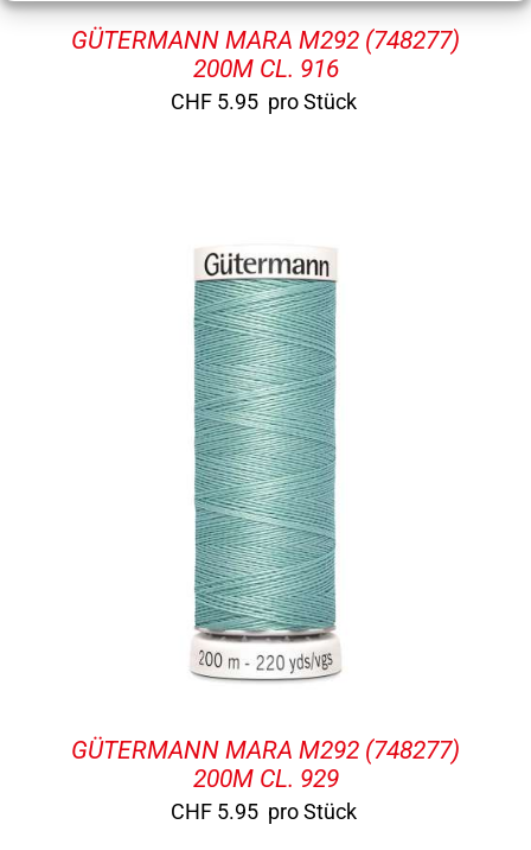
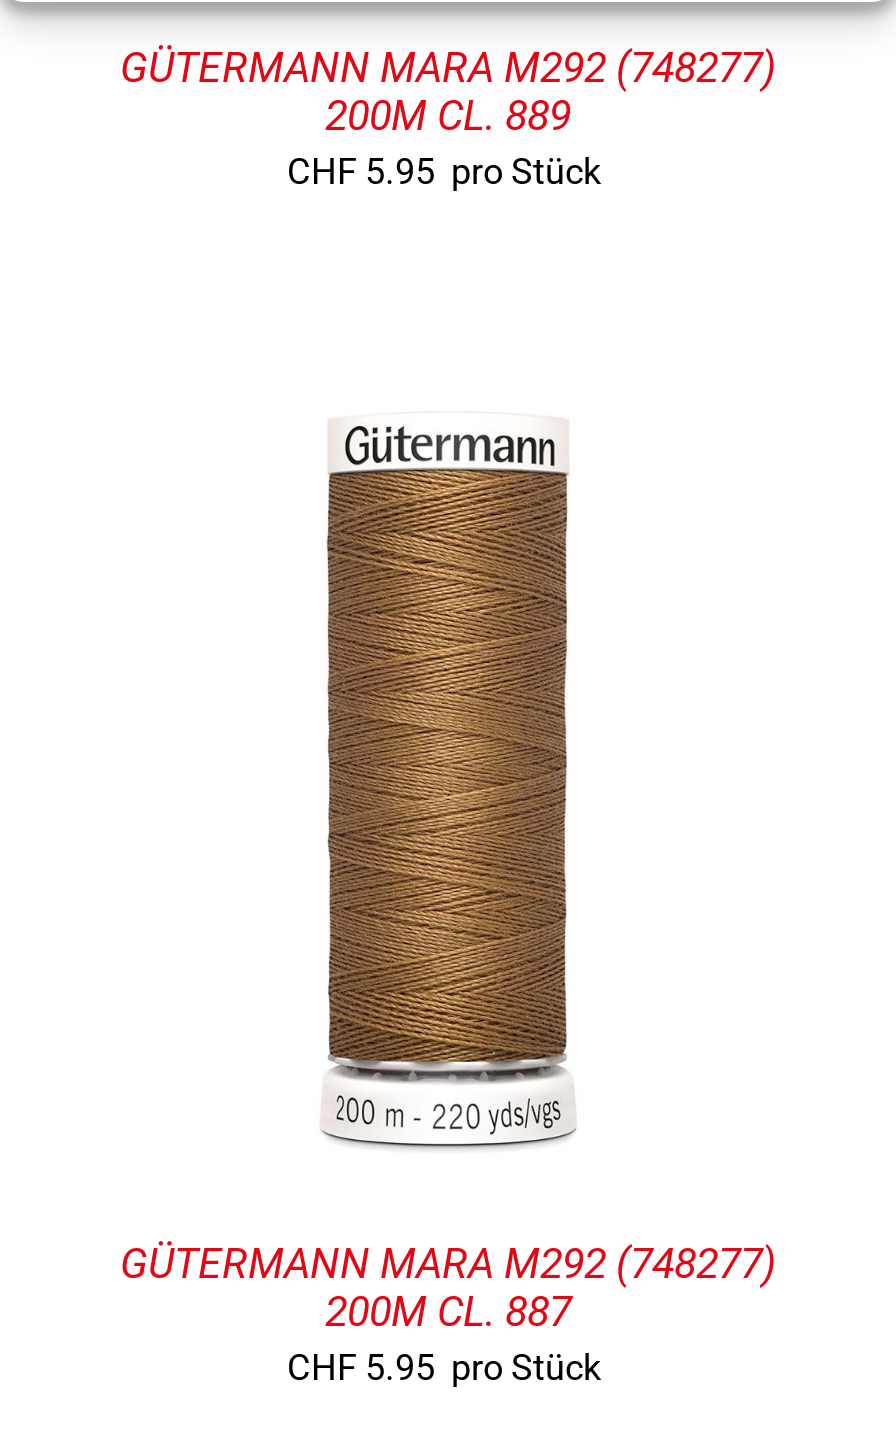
- 200M CL. 916
+ 200M CL. 889

- [image]
+ [image]

- 200M CL. 929
+ 200M CL. 887
